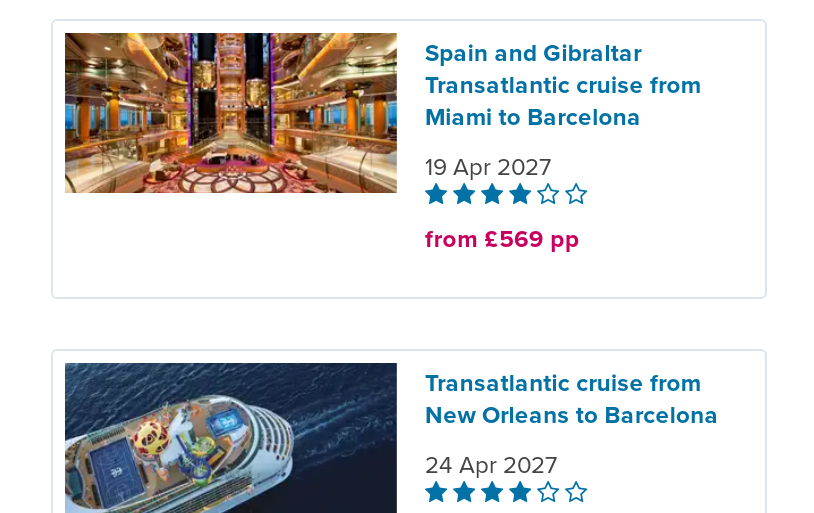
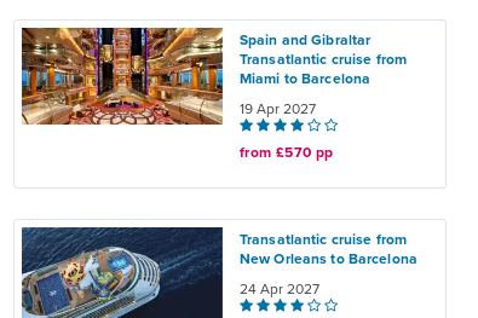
- from £569 pp
+ from £570 pp
